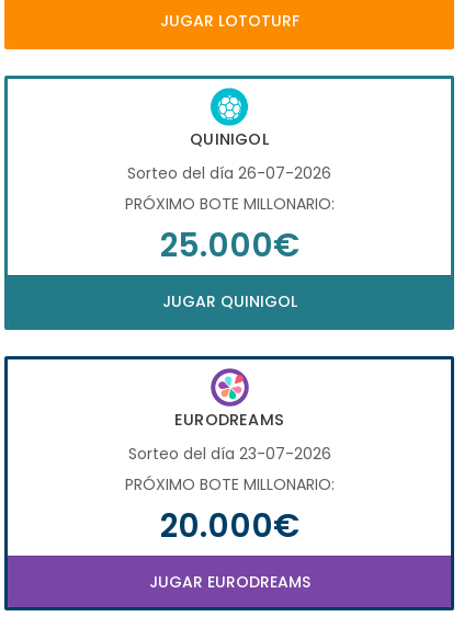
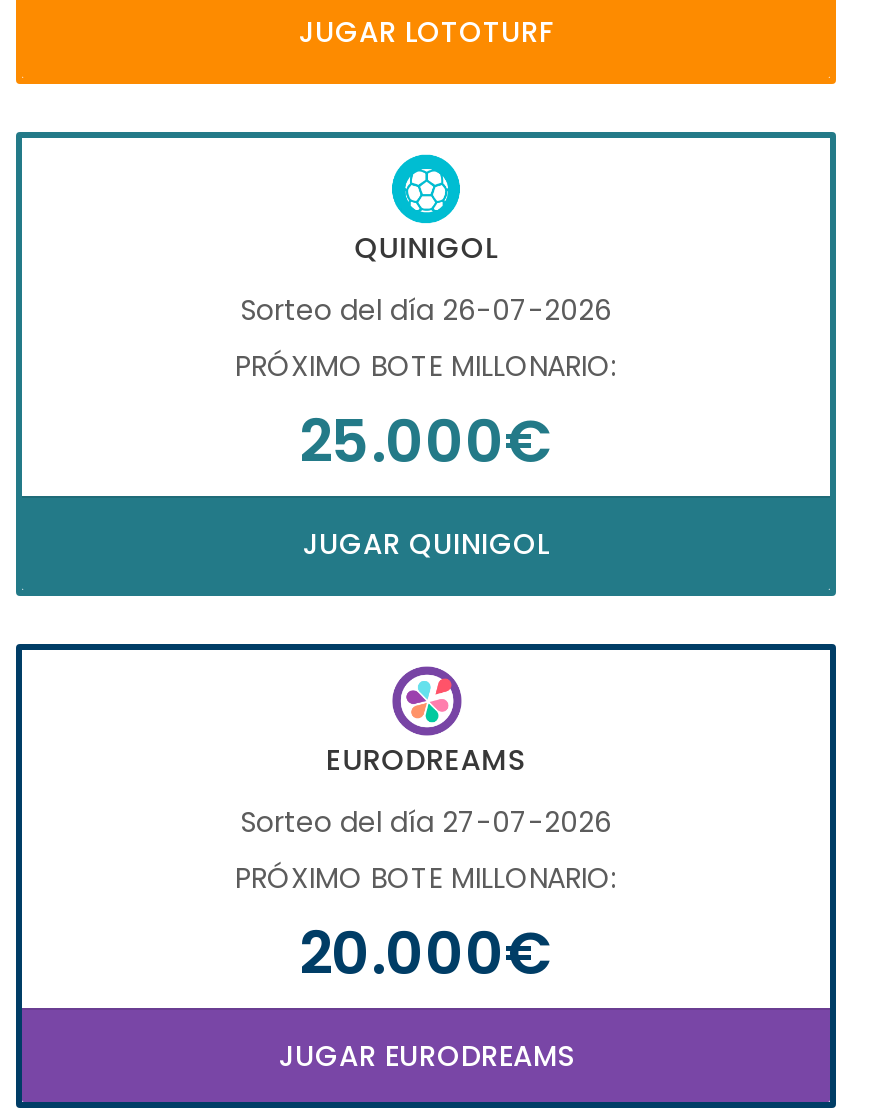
- Sorteo del día 23-07-2026
+ Sorteo del día 27-07-2026
